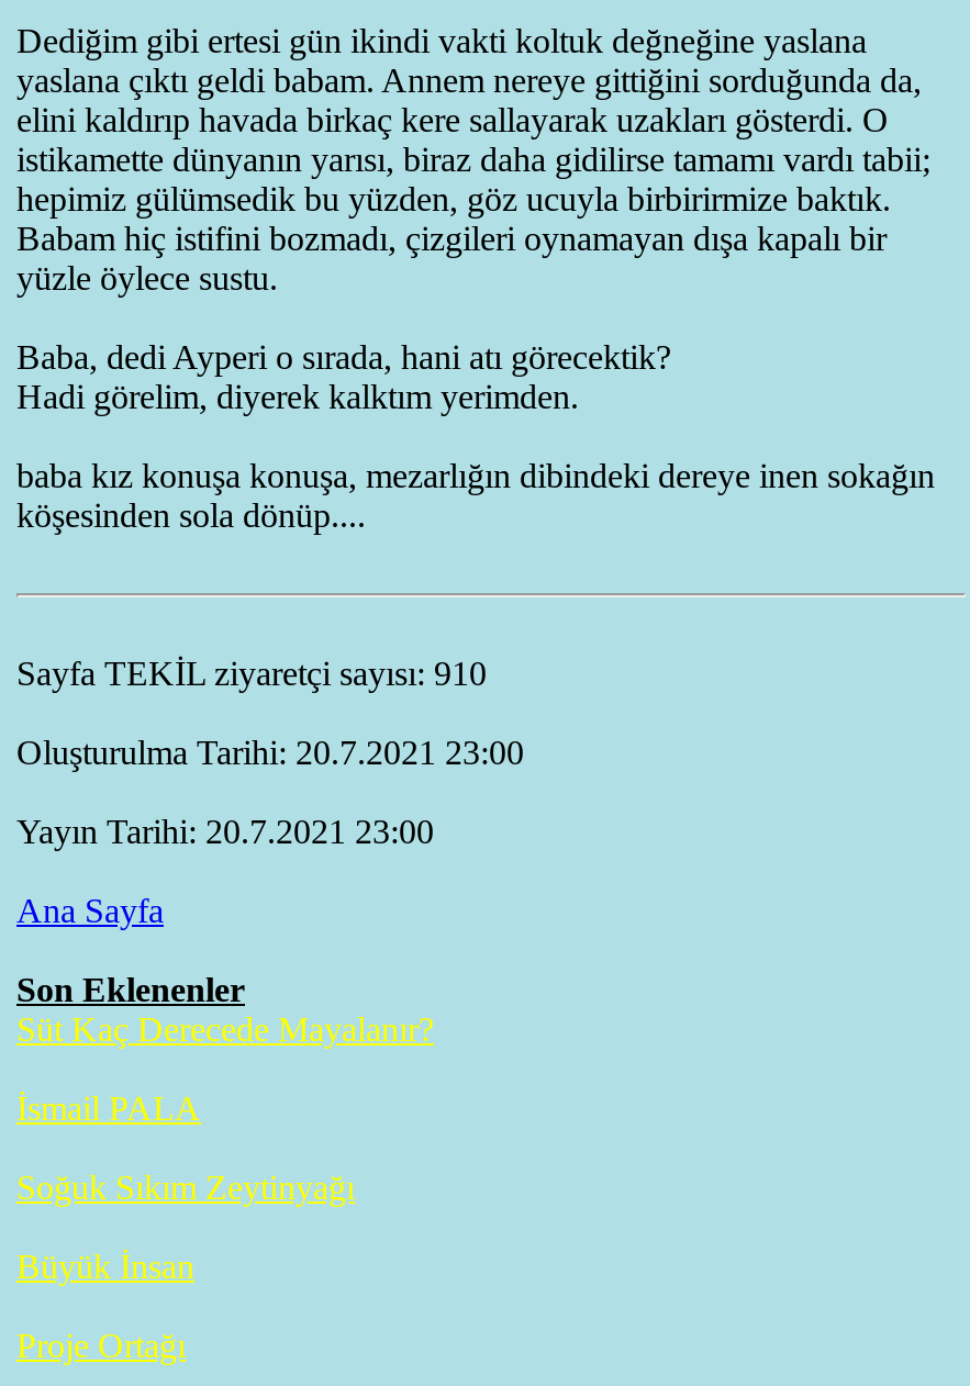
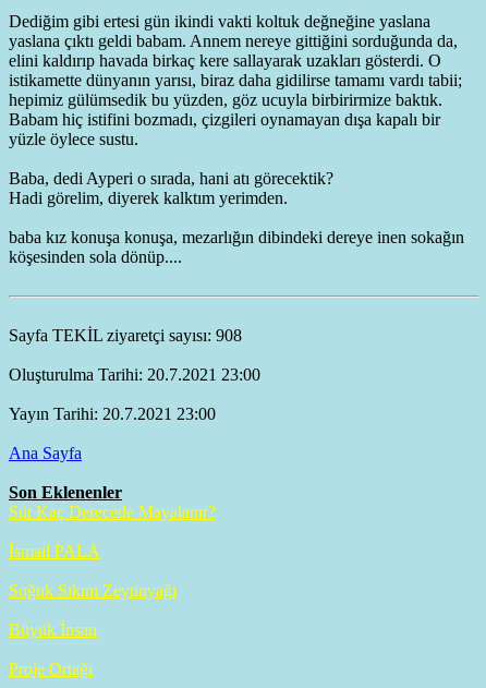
- Sayfa TEKİL ziyaretçi sayısı: 910
+ Sayfa TEKİL ziyaretçi sayısı: 908
